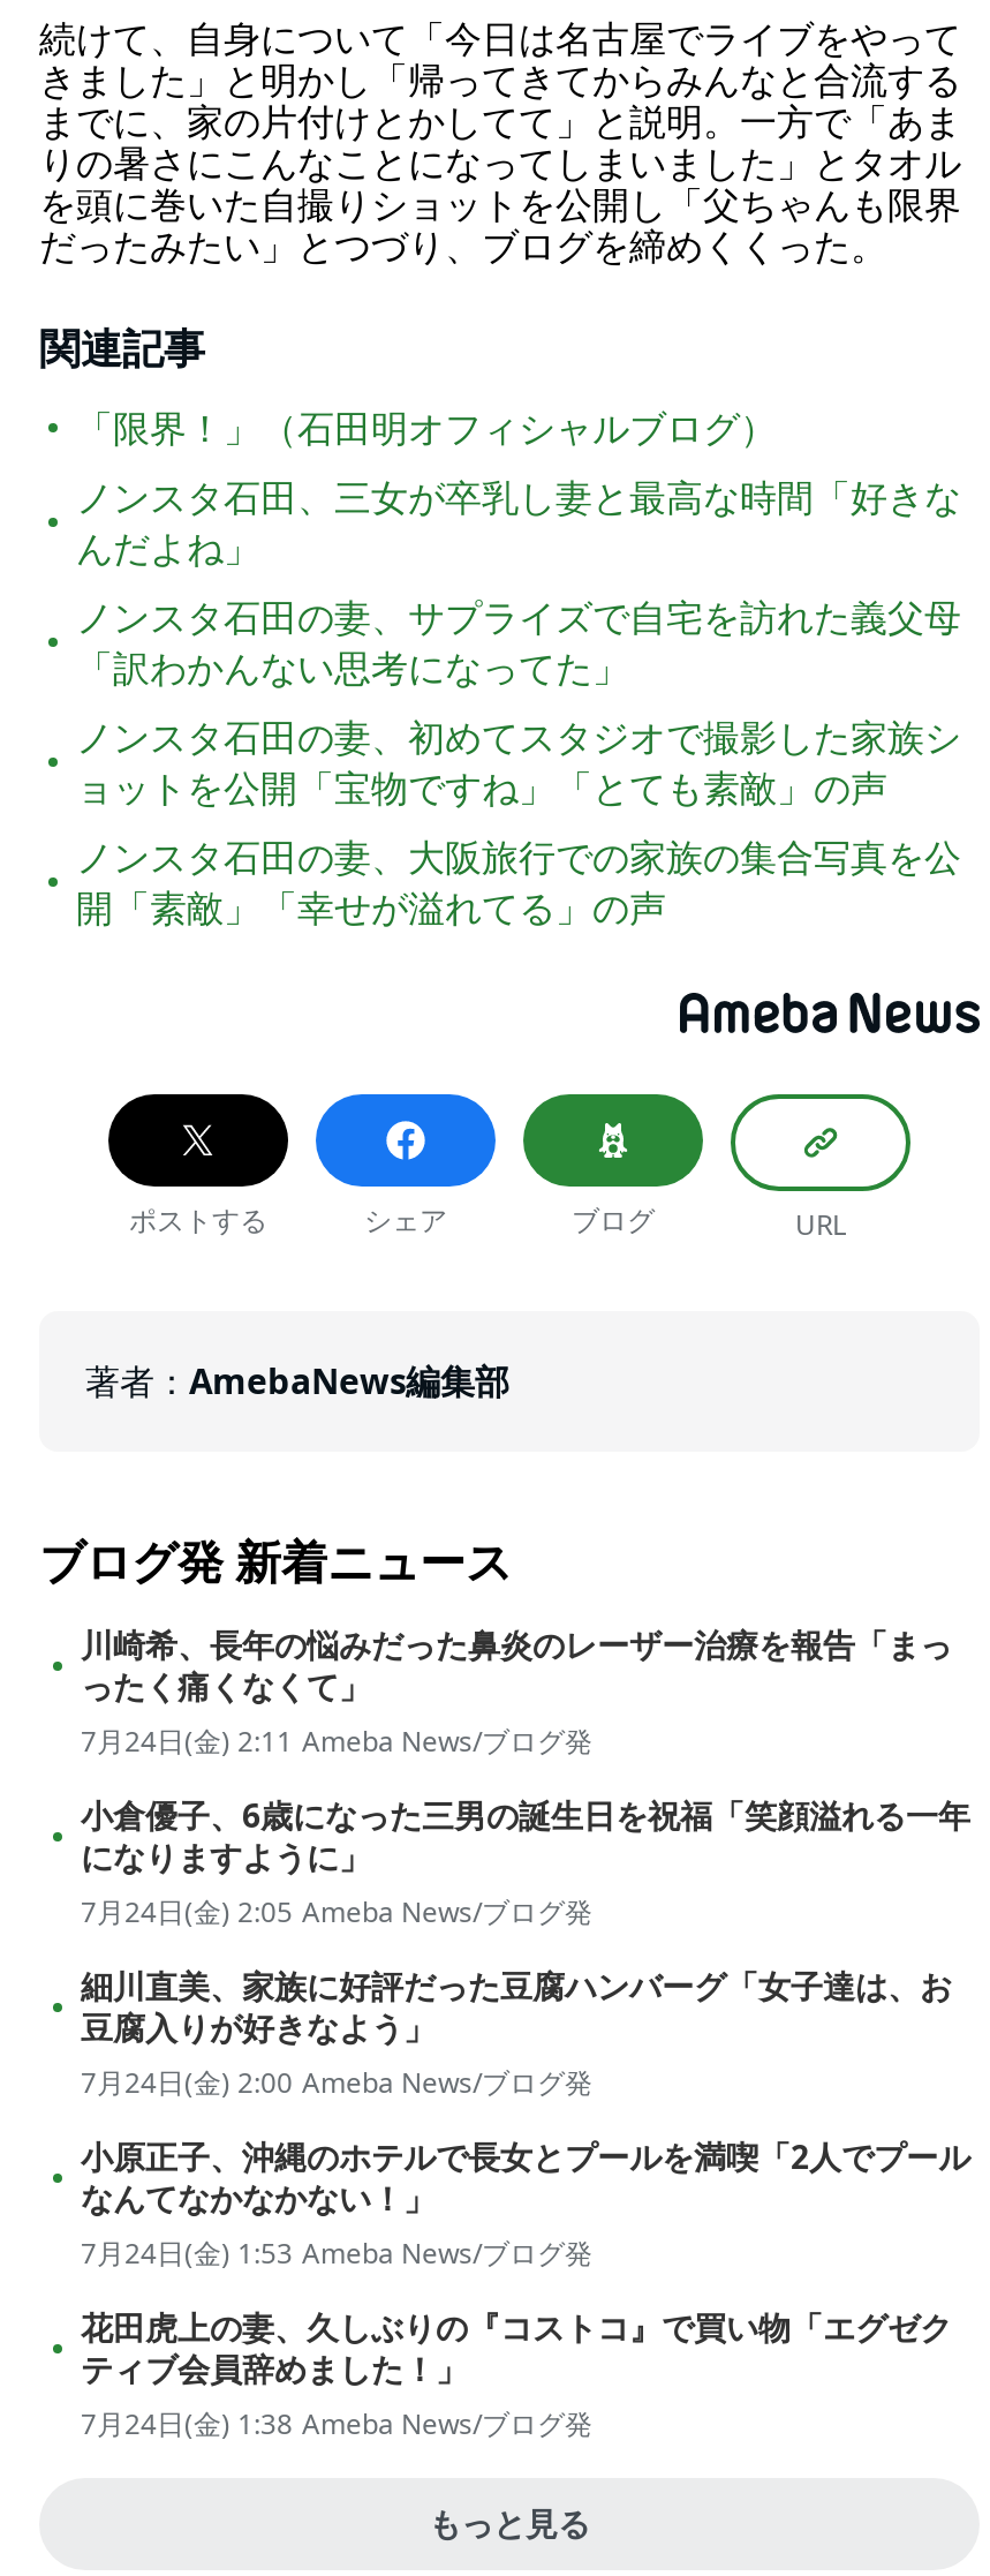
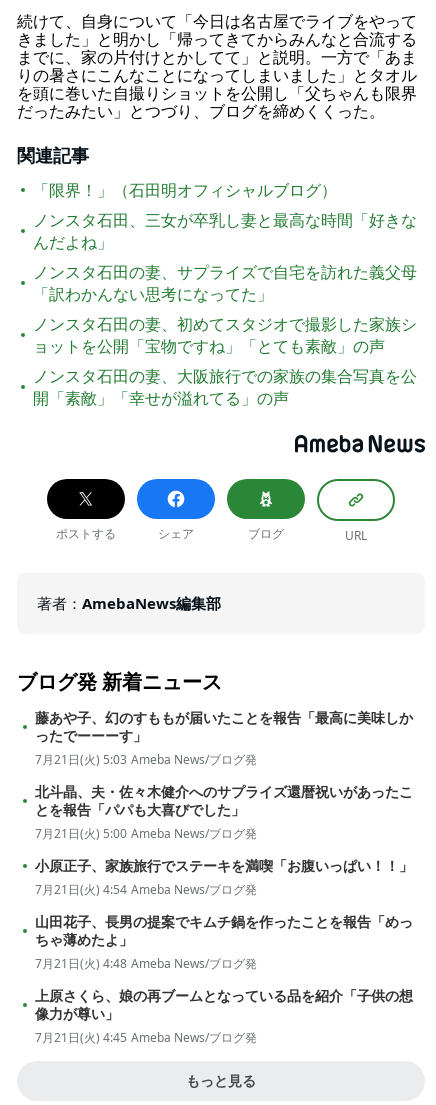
- 川崎希、長年の悩みだった鼻炎のレーザー治療を報告「まっ
- ったく痛くなくて」
- 7月24日(金) 2:11 Ameba News/ブログ発
+ 藤あや子、幻のすももが届いたことを報告「最高に美味しか
+ ったでーーーす」
+ 7月21日(火) 5:03 Ameba News/ブログ発

- 小倉優子、6歳になった三男の誕生日を祝福「笑顔溢れる一年
- になりますように」
- 7月24日(金) 2:05 Ameba News/ブログ発
+ 北斗晶、夫・佐々木健介へのサプライズ還暦祝いがあったこ
+ とを報告「パパも大喜びでした」
+ 7月21日(火) 5:00 Ameba News/ブログ発

- 細川直美、家族に好評だった豆腐ハンバーグ「女子達は、お
- 豆腐入りが好きなよう」
- 7月24日(金) 2:00 Ameba News/ブログ発
+ 小原正子、家族旅行でステーキを満喫「お腹いっぱい！！」
+ 7月21日(火) 4:54 Ameba News/ブログ発

- 小原正子、沖縄のホテルで長女とプールを満喫「2人でプール
- なんてなかなかない！」
- 7月24日(金) 1:53 Ameba News/ブログ発
+ 山田花子、長男の提案でキムチ鍋を作ったことを報告「めっ
+ ちゃ薄めたよ」
+ 7月21日(火) 4:48 Ameba News/ブログ発

- 花田虎上の妻、久しぶりの『コストコ』で買い物「エグゼク
- ティブ会員辞めました！」
- 7月24日(金) 1:38 Ameba News/ブログ発
+ 上原さくら、娘の再ブームとなっている品を紹介「子供の想
+ 像力が尊い」
+ 7月21日(火) 4:45 Ameba News/ブログ発
